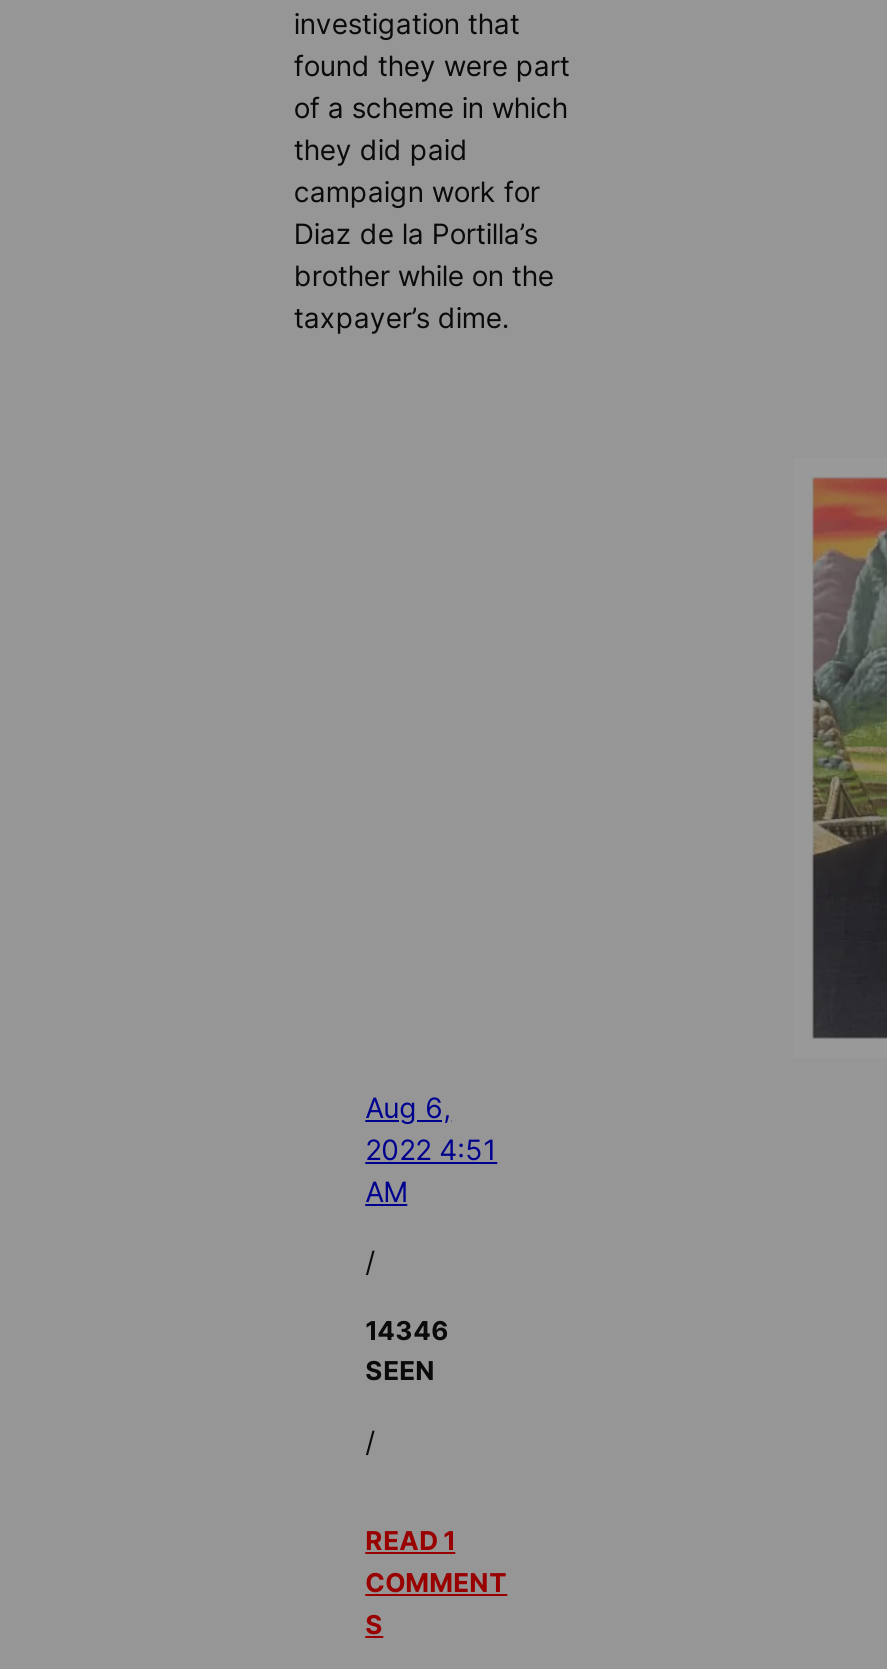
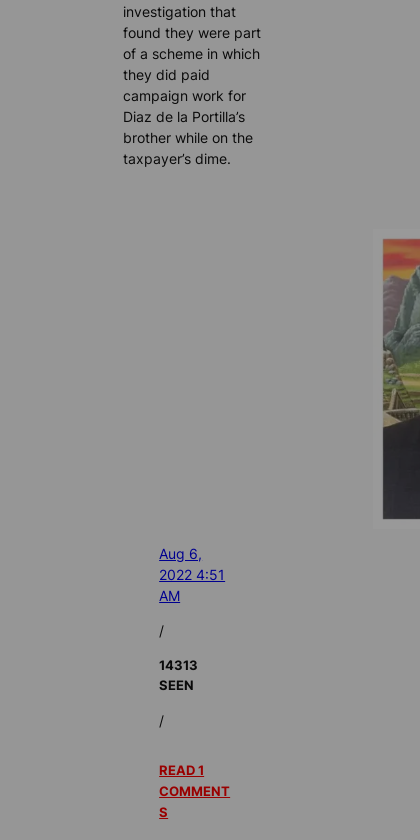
- 14346
+ 14313
